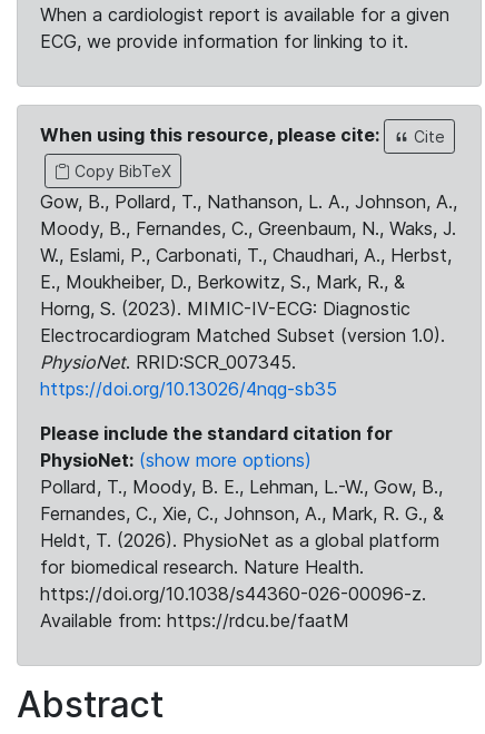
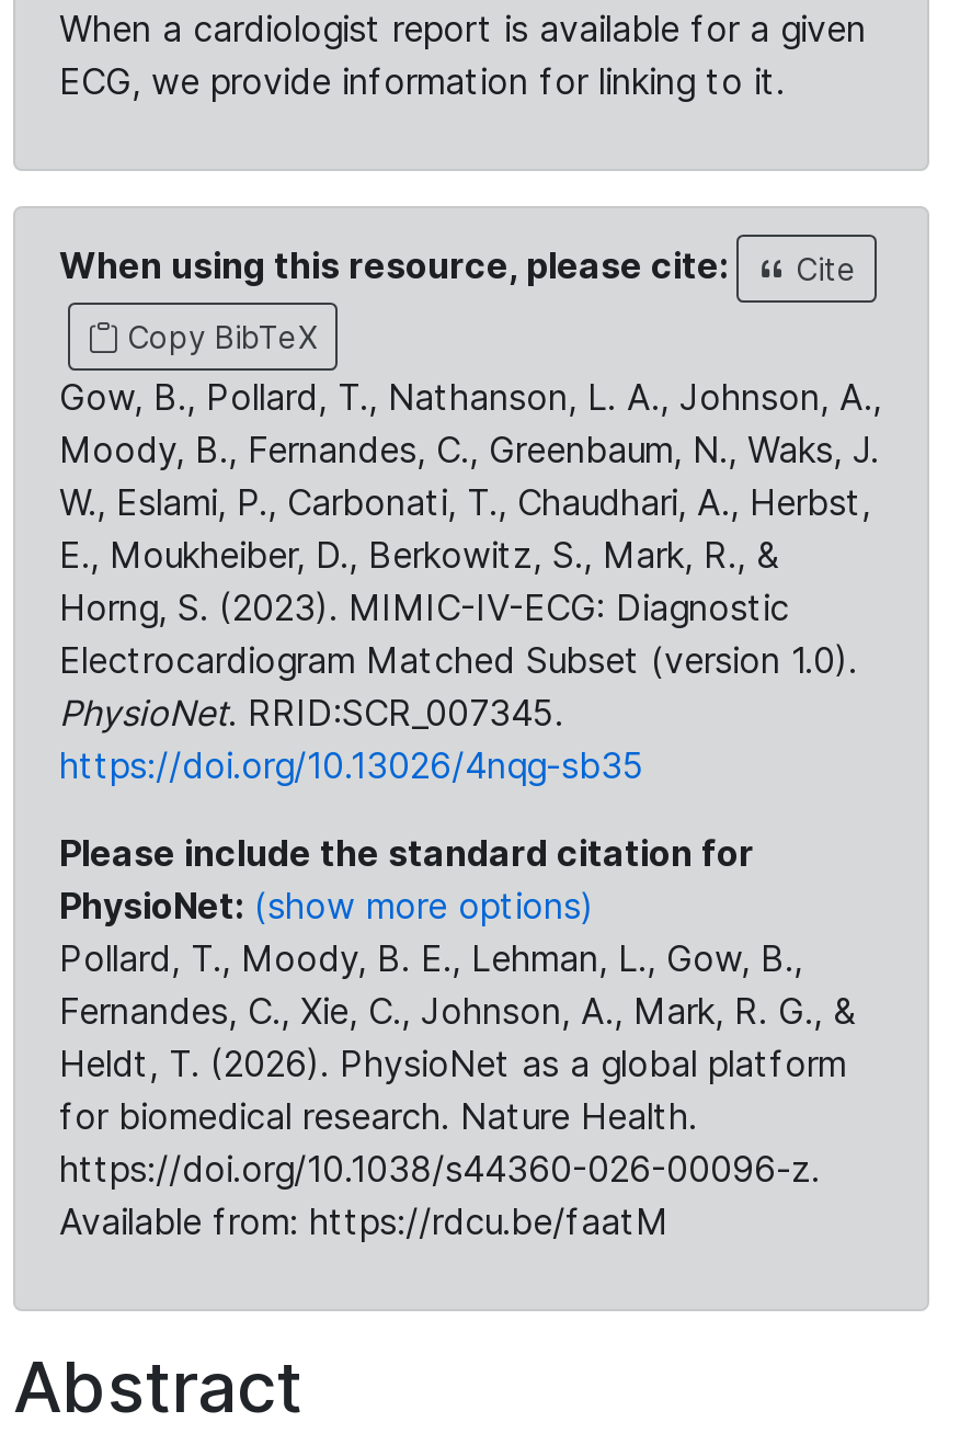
- Pollard, T., Moody, B. E., Lehman, L.-W., Gow, B.,
+ Pollard, T., Moody, B. E., Lehman, L., Gow, B.,
